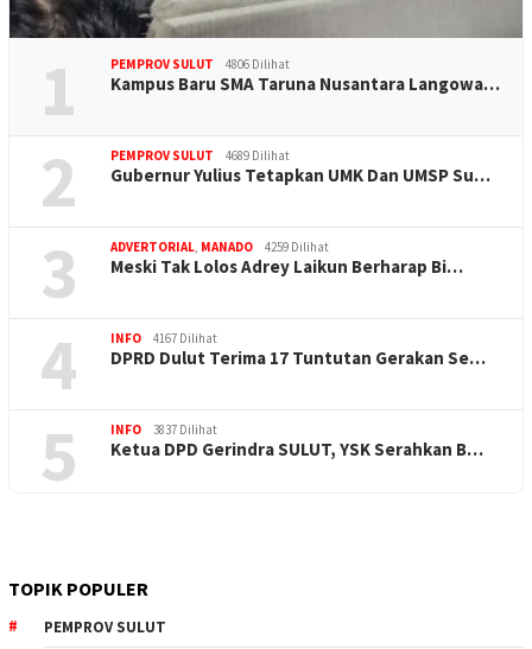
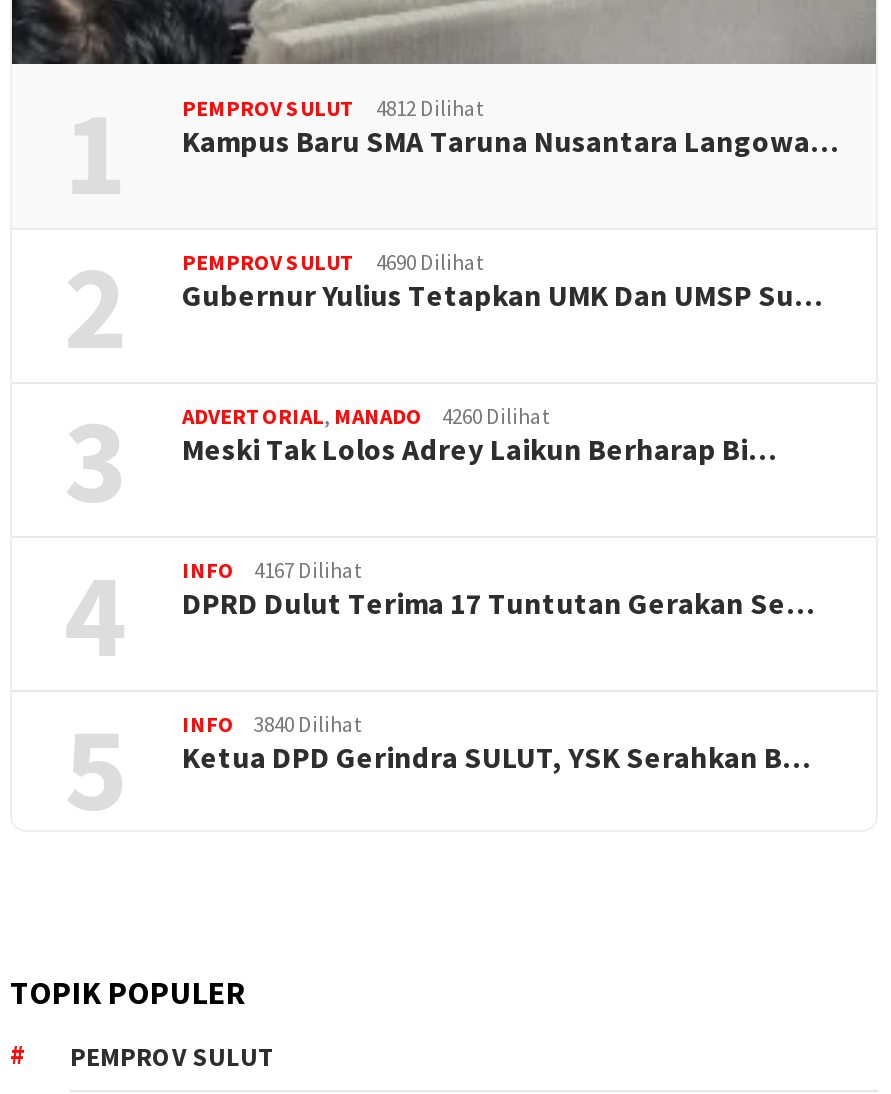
- PEMPROV SULUT 4806 Dilihat
+ PEMPROV SULUT 4812 Dilihat

- PEMPROV SULUT 4689 Dilihat
+ PEMPROV SULUT 4690 Dilihat

- ADVERTORIAL, MANADO 4259 Dilihat
+ ADVERTORIAL, MANADO 4260 Dilihat

- INFO 3837 Dilihat
+ INFO 3840 Dilihat
